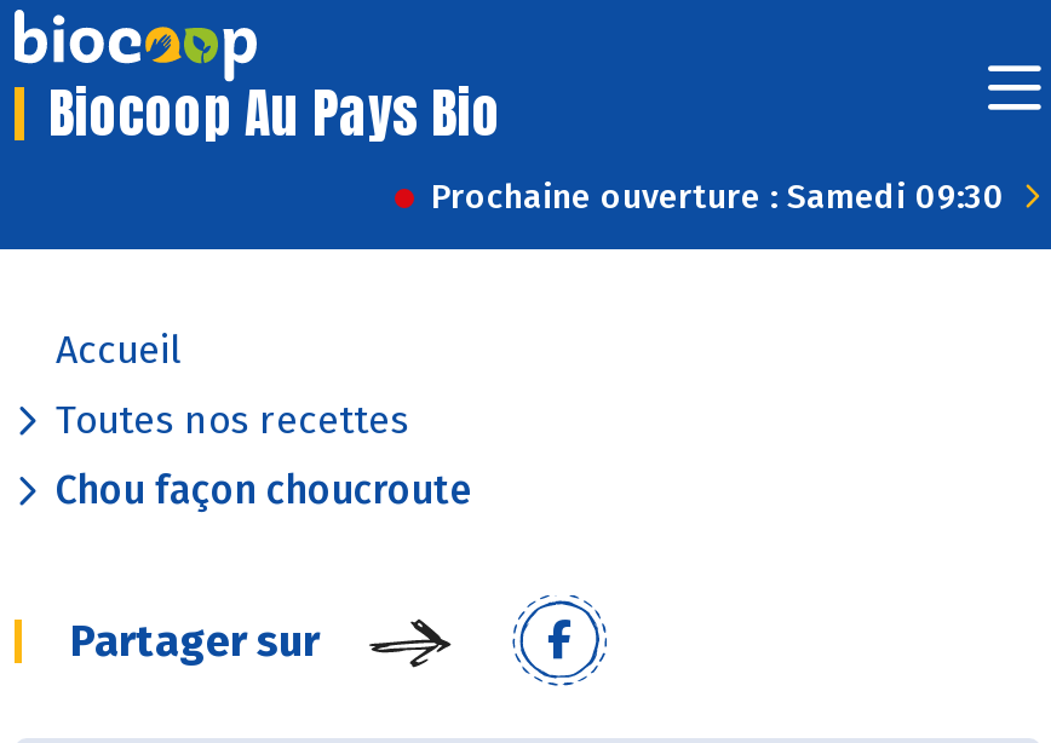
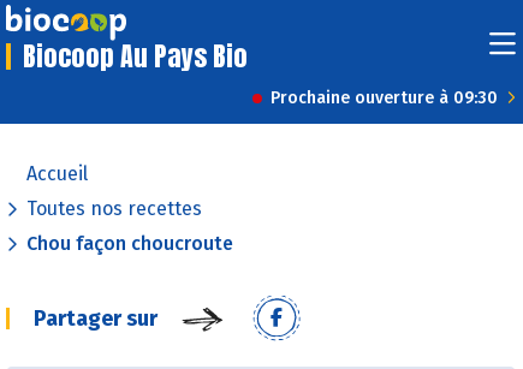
- Prochaine ouverture : Samedi 09:30
+ Prochaine ouverture à 09:30
